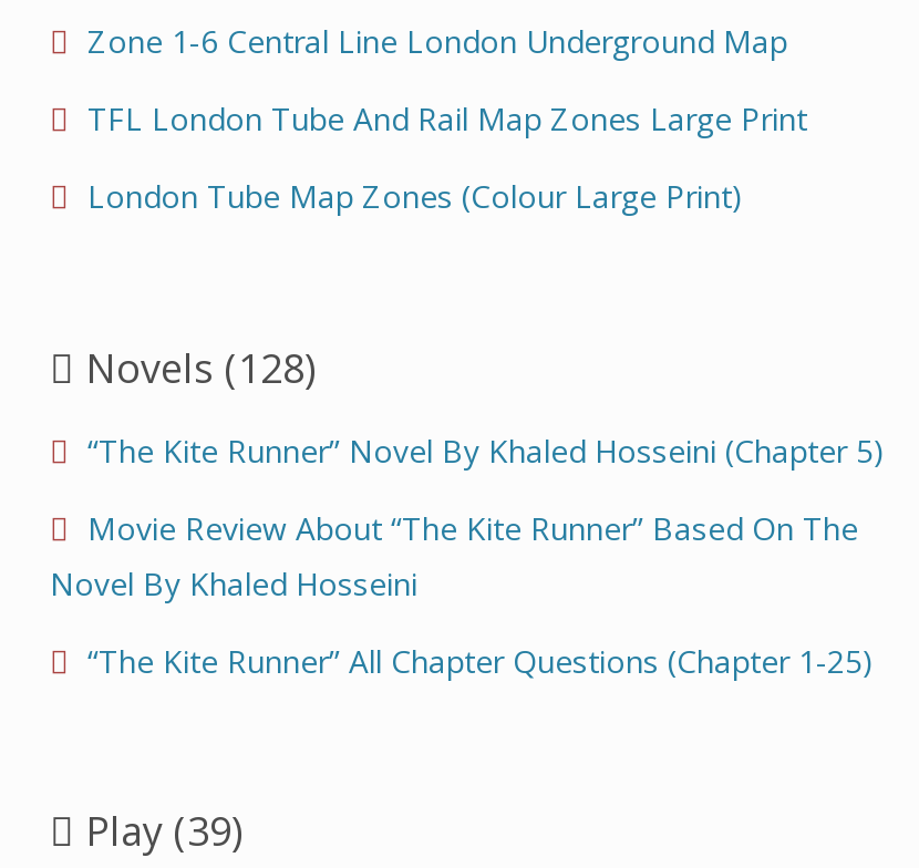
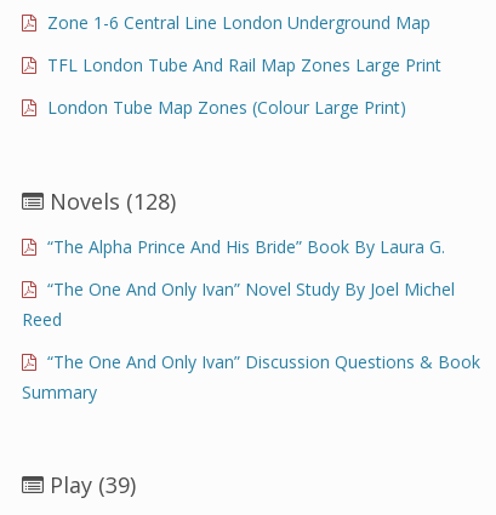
- “The Kite Runner” Novel By Khaled Hosseini (Chapter 5)
+ “The Alpha Prince And His Bride” Book By Laura G.

- Movie Review About “The Kite Runner” Based On The
- Novel By Khaled Hosseini
+ “The One And Only Ivan” Novel Study By Joel Michel
+ Reed

- “The Kite Runner” All Chapter Questions (Chapter 1-25)
+ “The One And Only Ivan” Discussion Questions & Book
+ Summary
